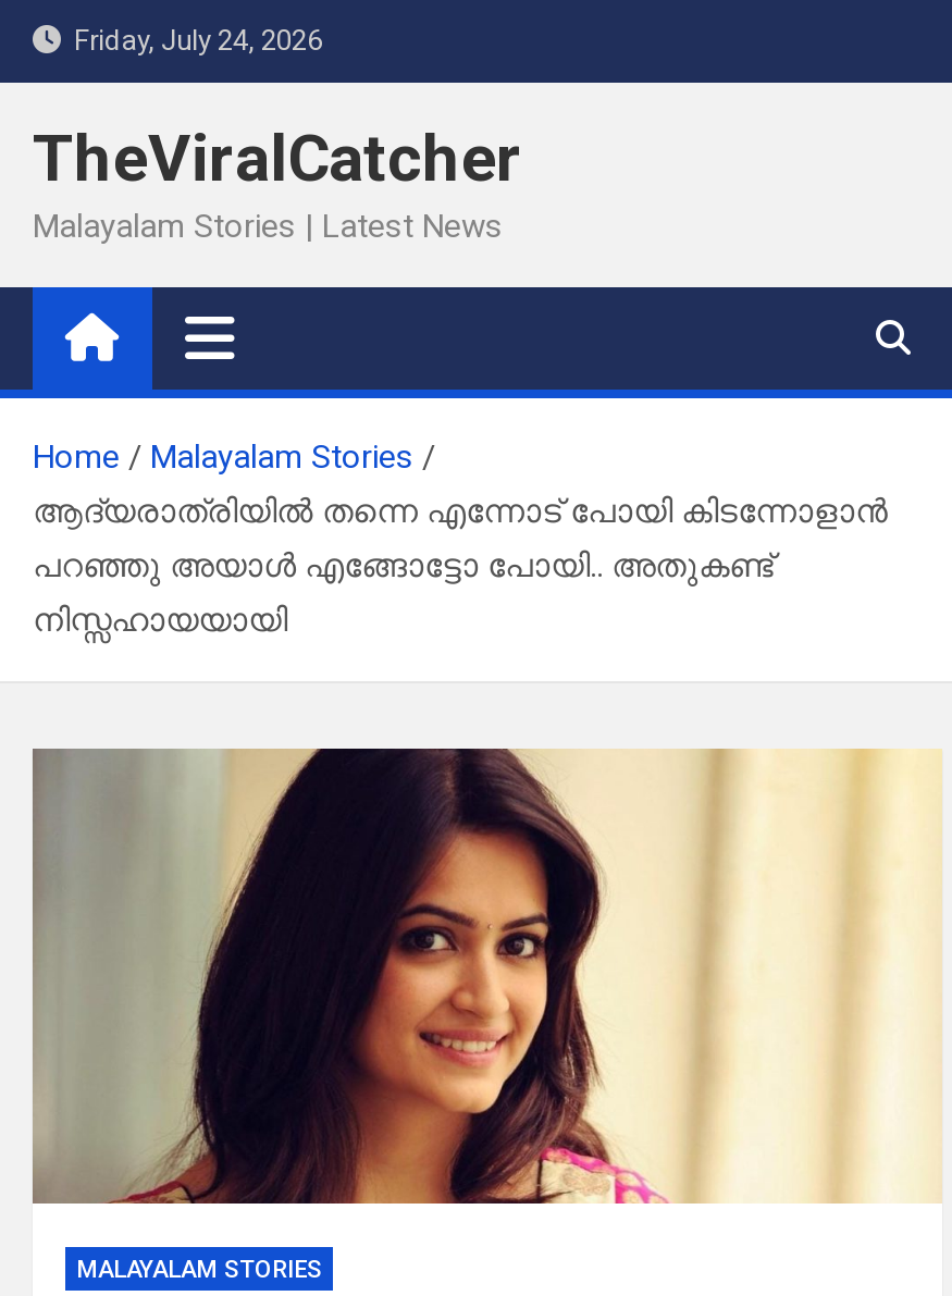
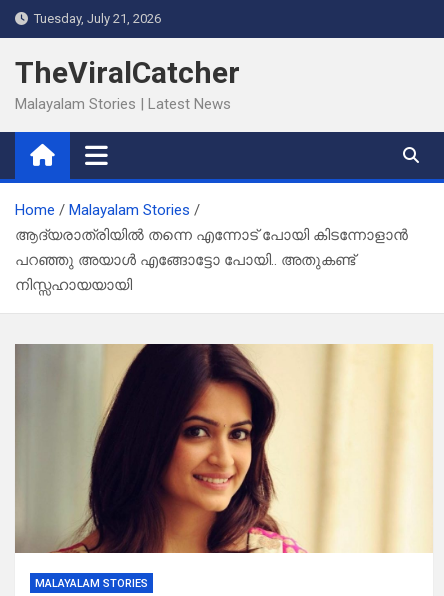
- Friday, July 24, 2026
+ Tuesday, July 21, 2026
